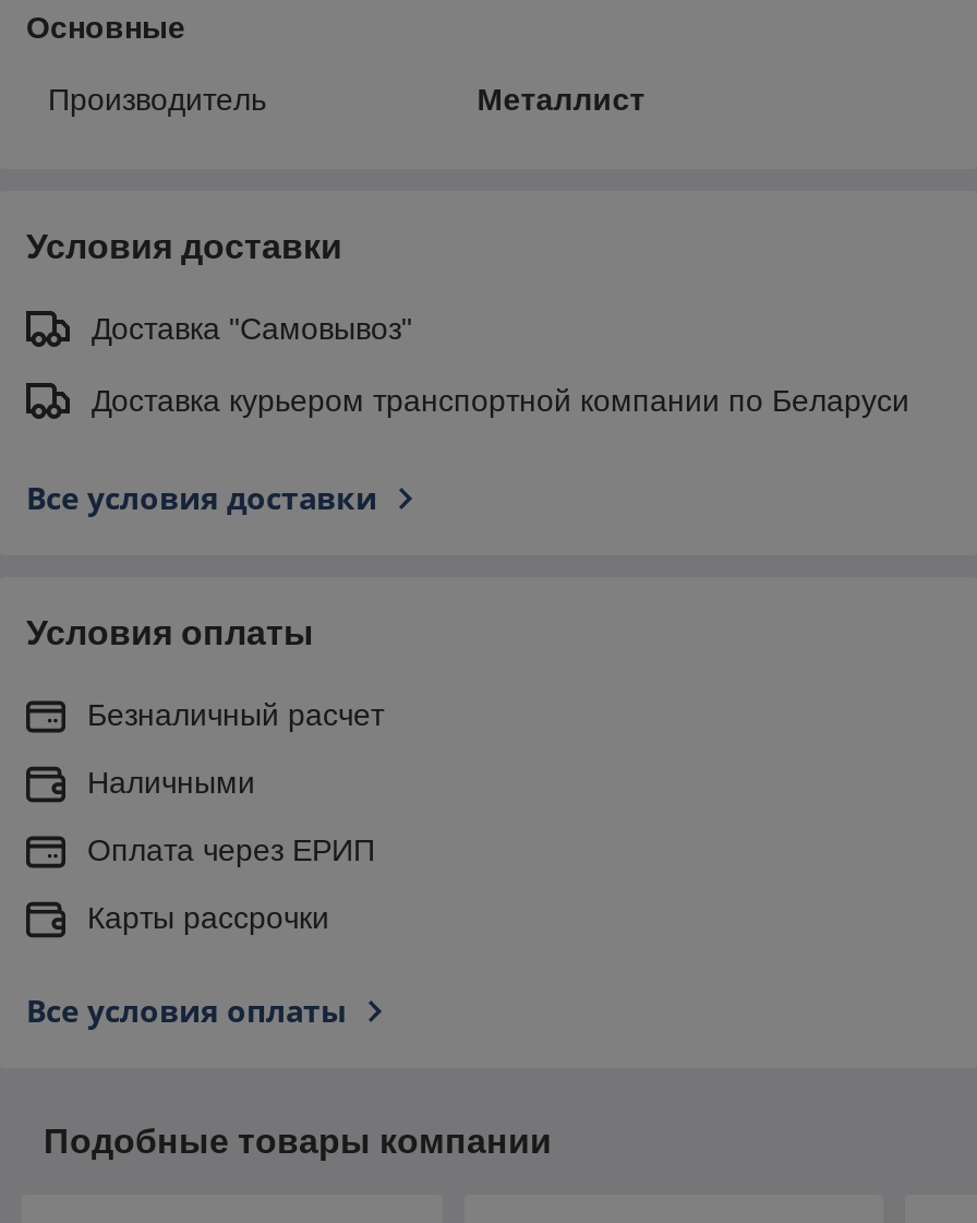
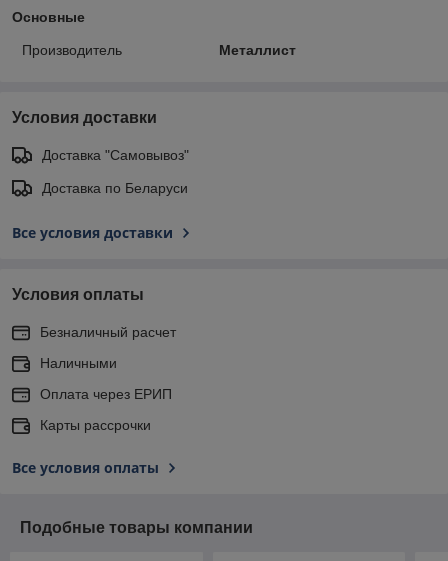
- Доставка курьером транспортной компании по Беларуси
+ Доставка по Беларуси
